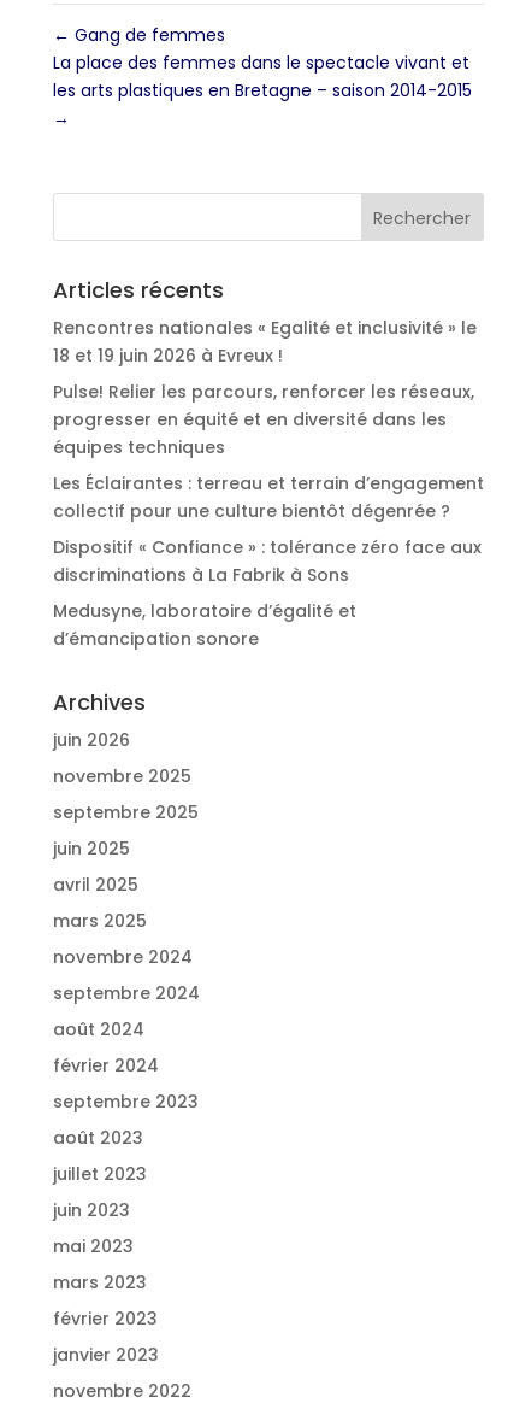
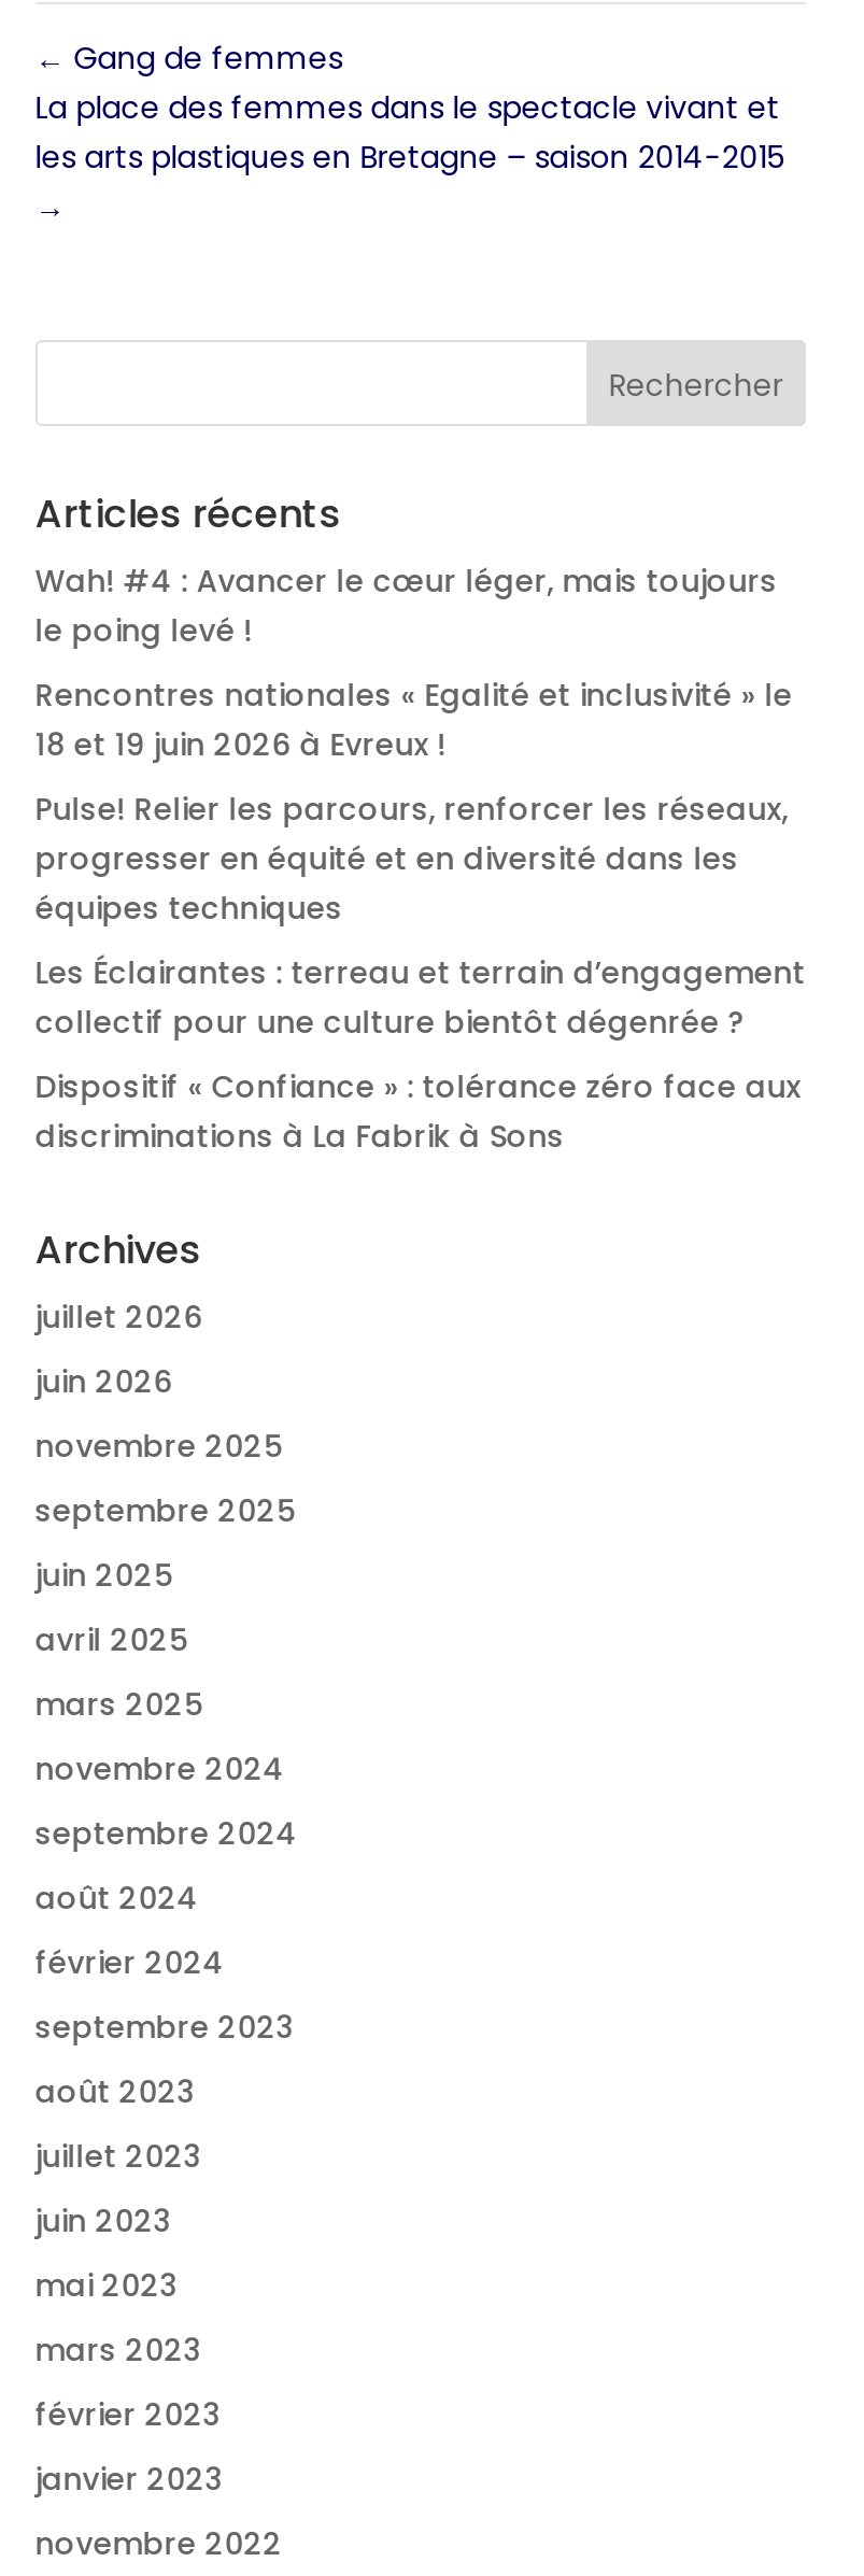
+ Wah! #4 : Avancer le cœur léger, mais toujours
+ le poing levé !

moved down: Rencontres nationales « Egalité et inclusivité » le | 18 et 19 juin 2026 à Evreux ! | Pulse! Relier les parcours, renforcer les réseaux, | ... | Dispositif « Confiance » : tolérance zéro face aux | discriminations à La Fabrik à Sons

- Medusyne, laboratoire d’égalité et
- d’émancipation sonore

+ juillet 2026
